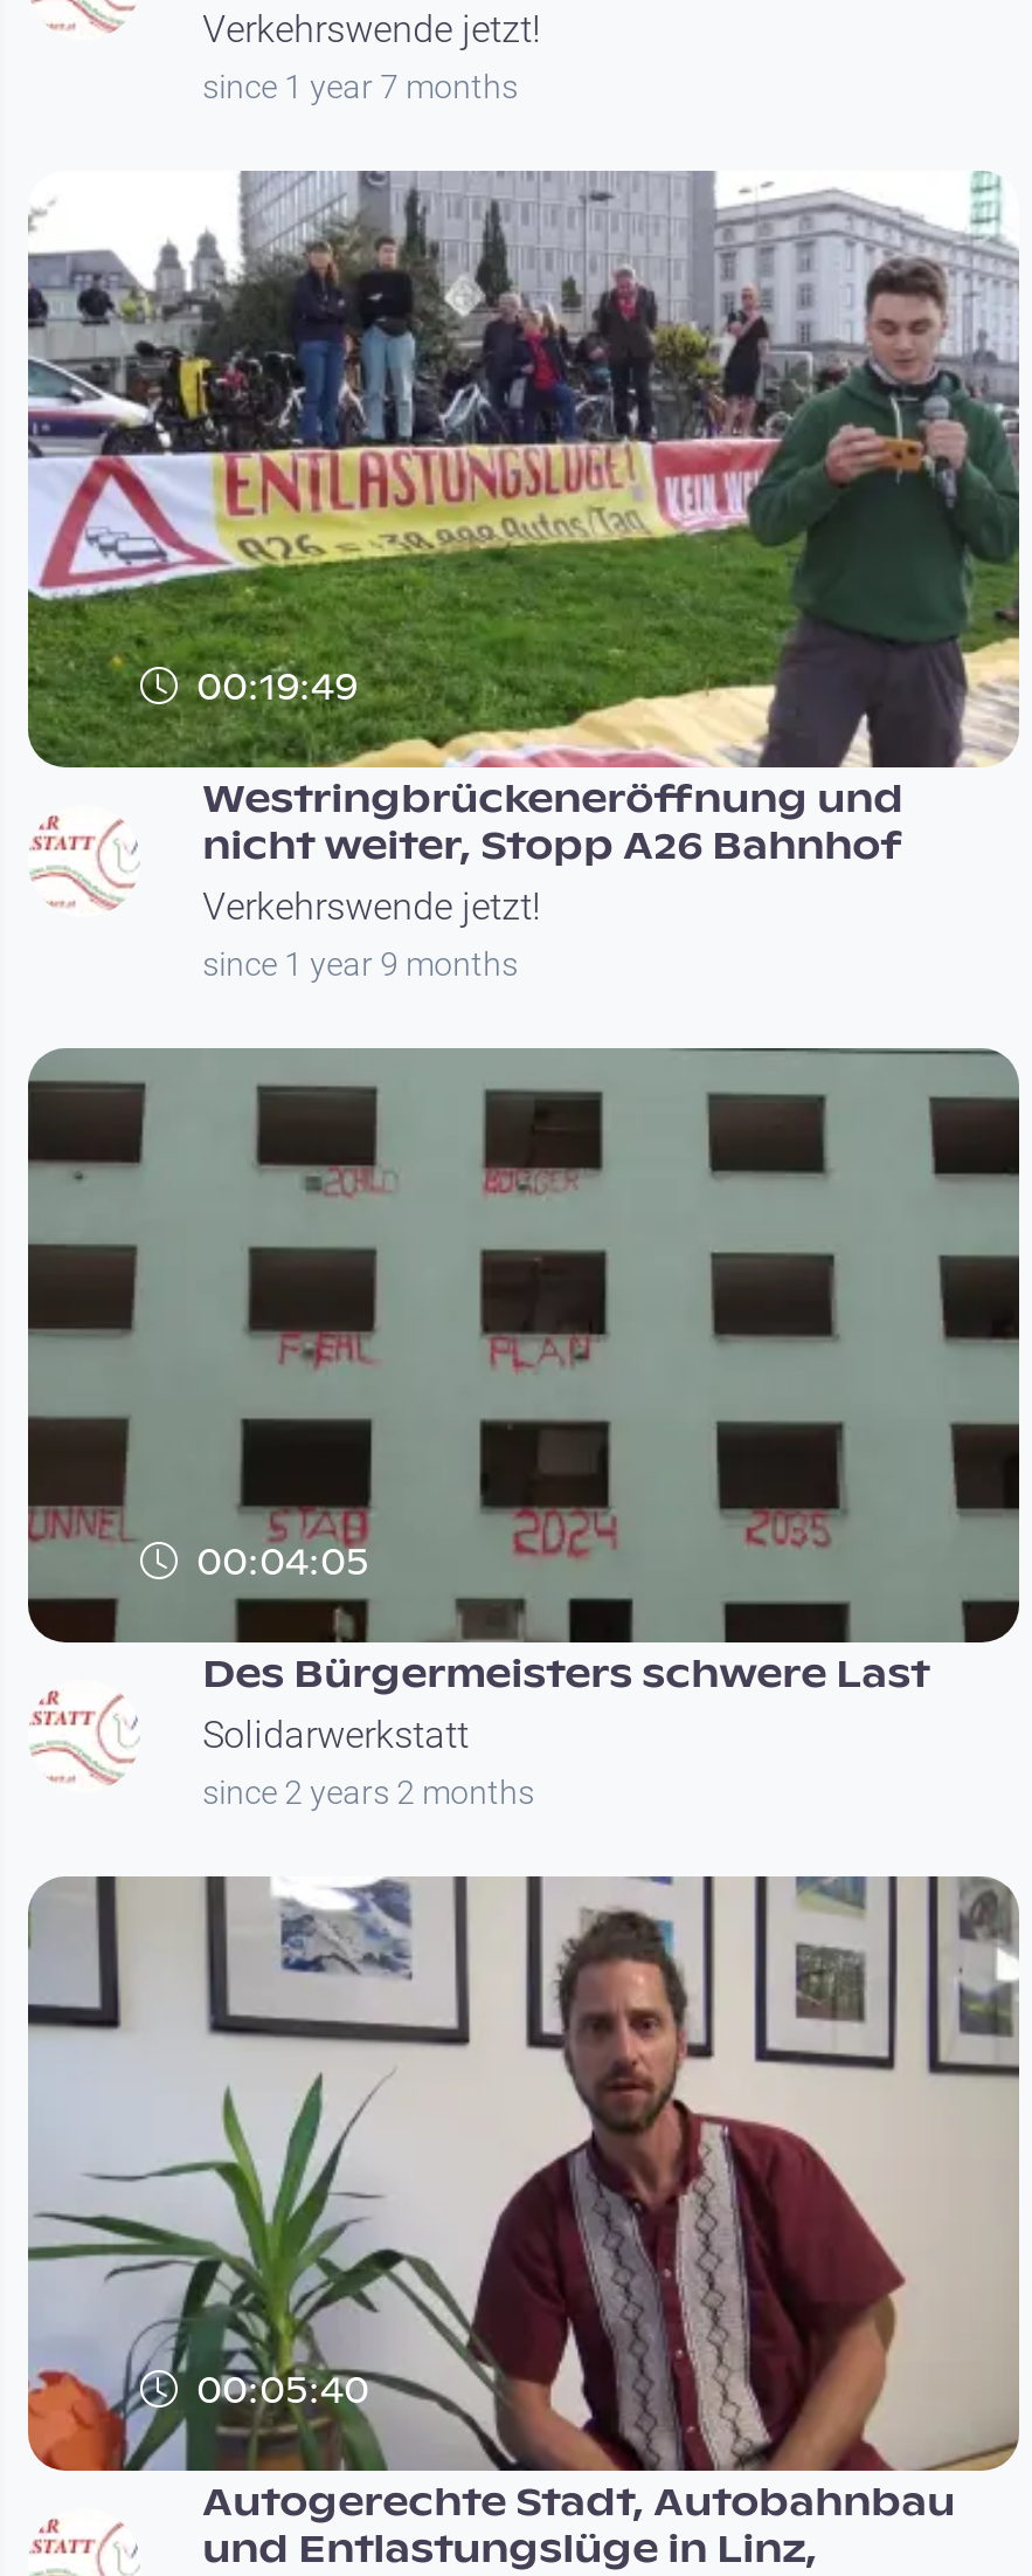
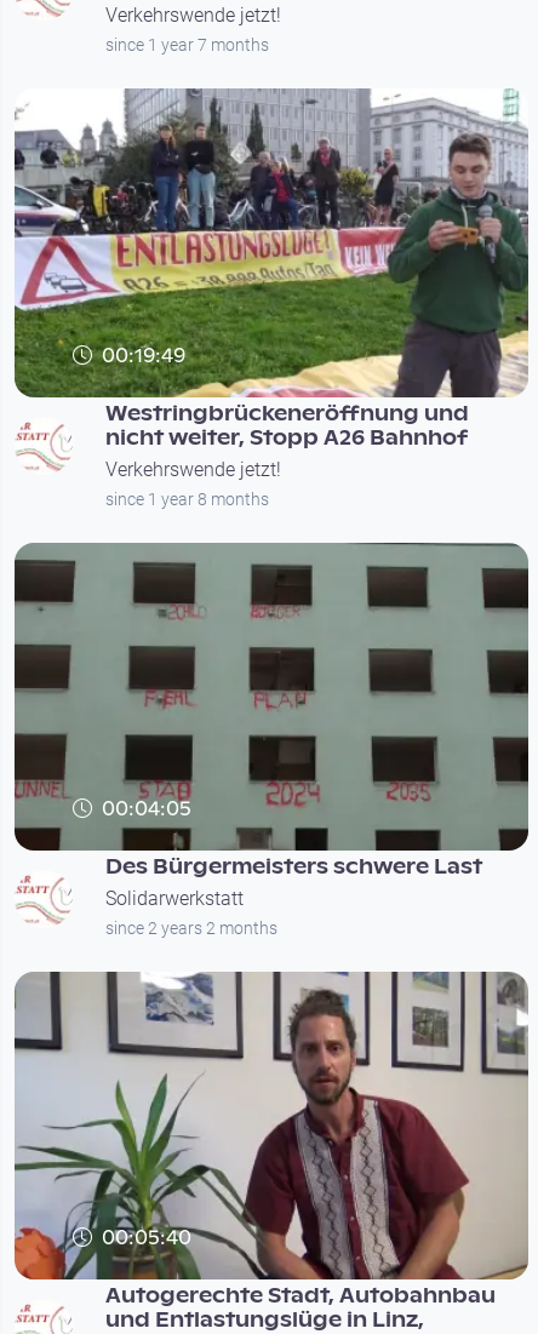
- since 1 year 9 months
+ since 1 year 8 months
